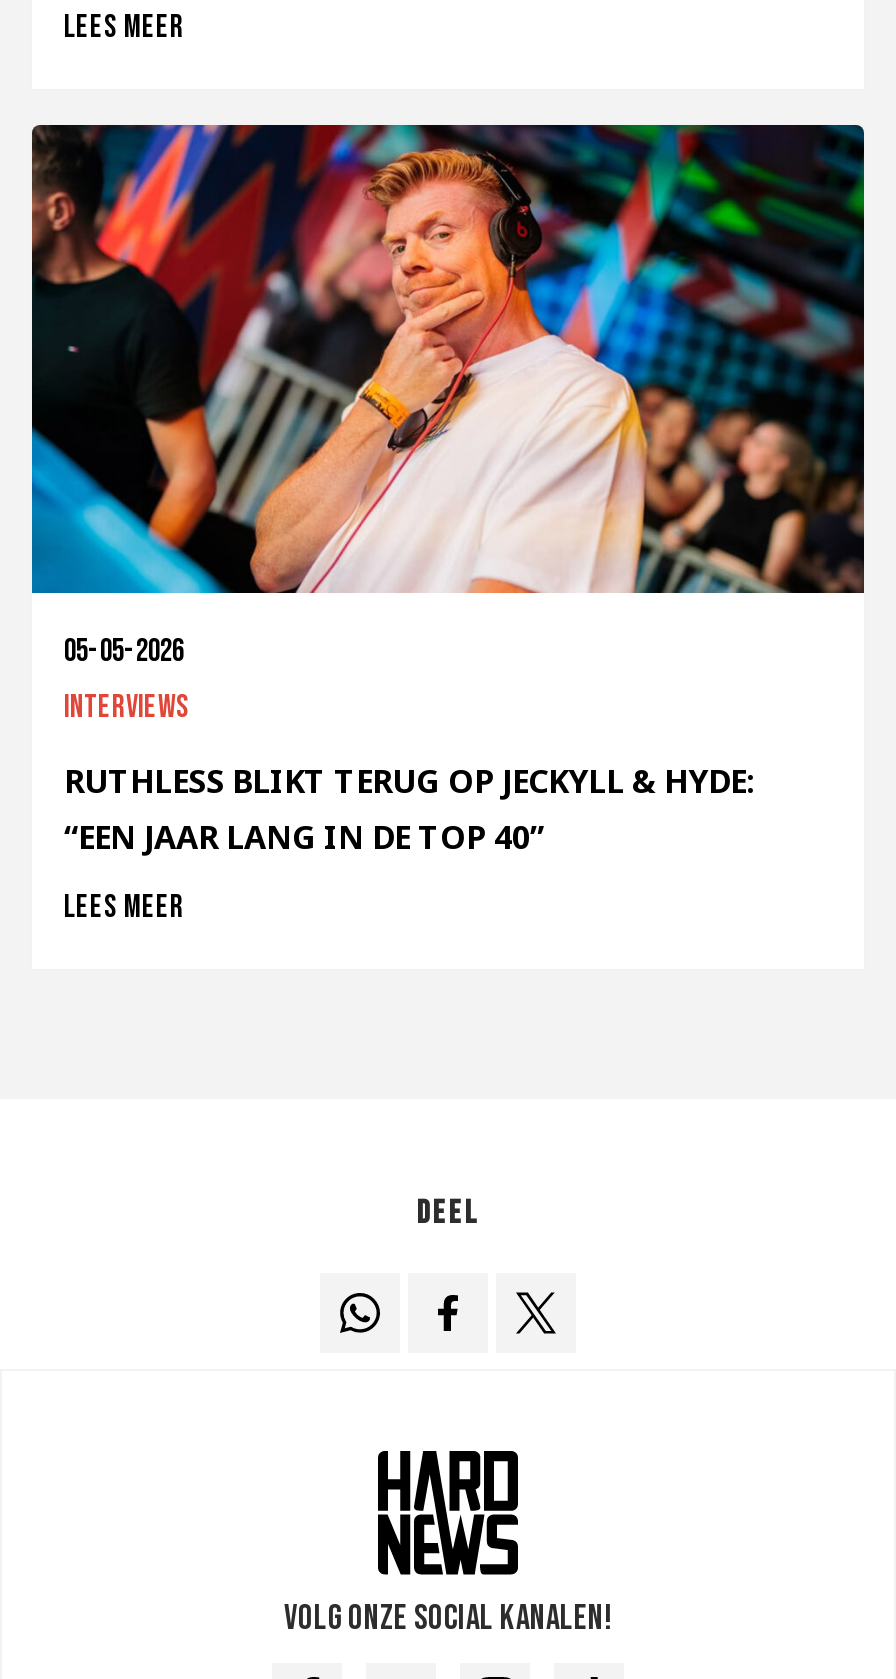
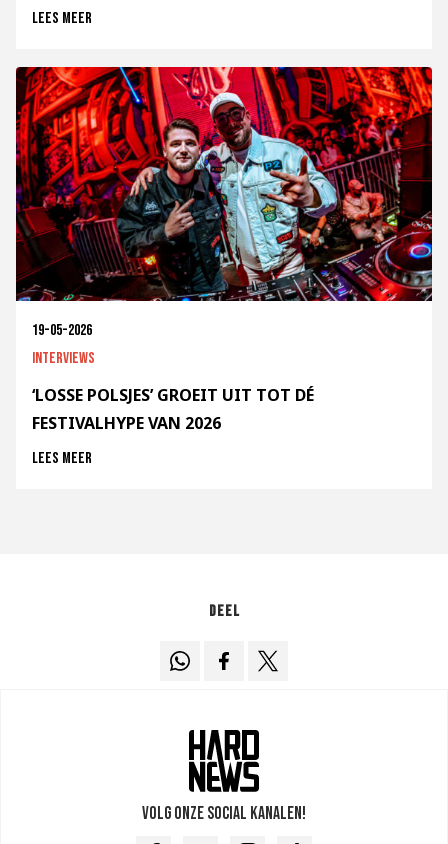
- [image]
- 05-05-2026
+ [image]
+ 19-05-2026

- RUTHLESS BLIKT TERUG OP JECKYLL & HYDE:
- “EEN JAAR LANG IN DE TOP 40”
+ ‘LOSSE POLSJES’ GROEIT UIT TOT DÉ
+ FESTIVALHYPE VAN 2026
